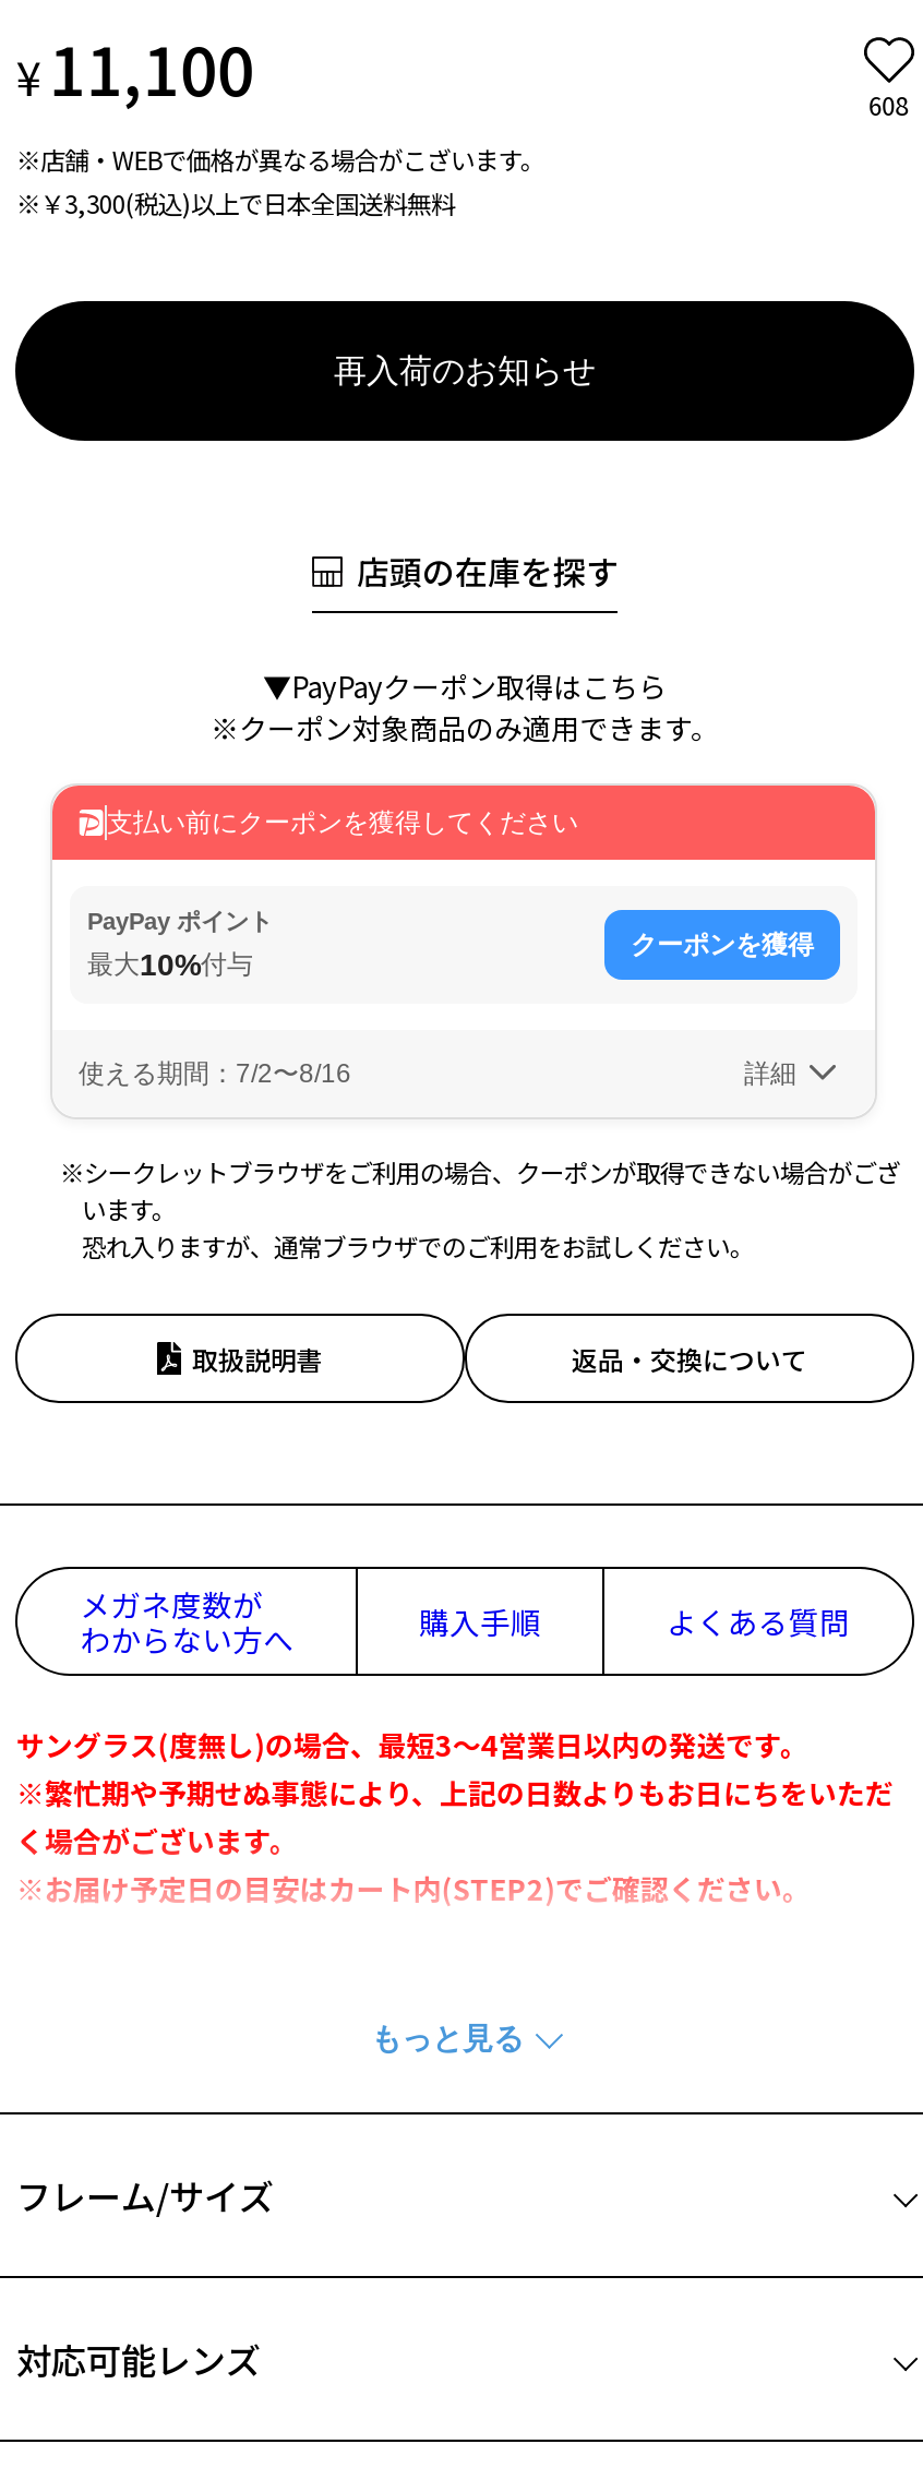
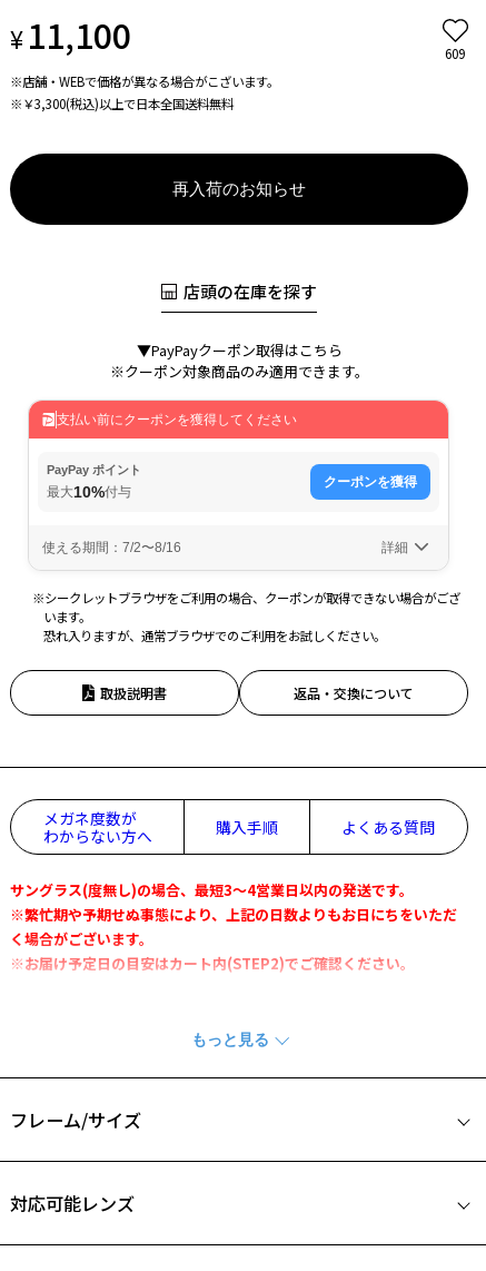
- 608
+ 609
